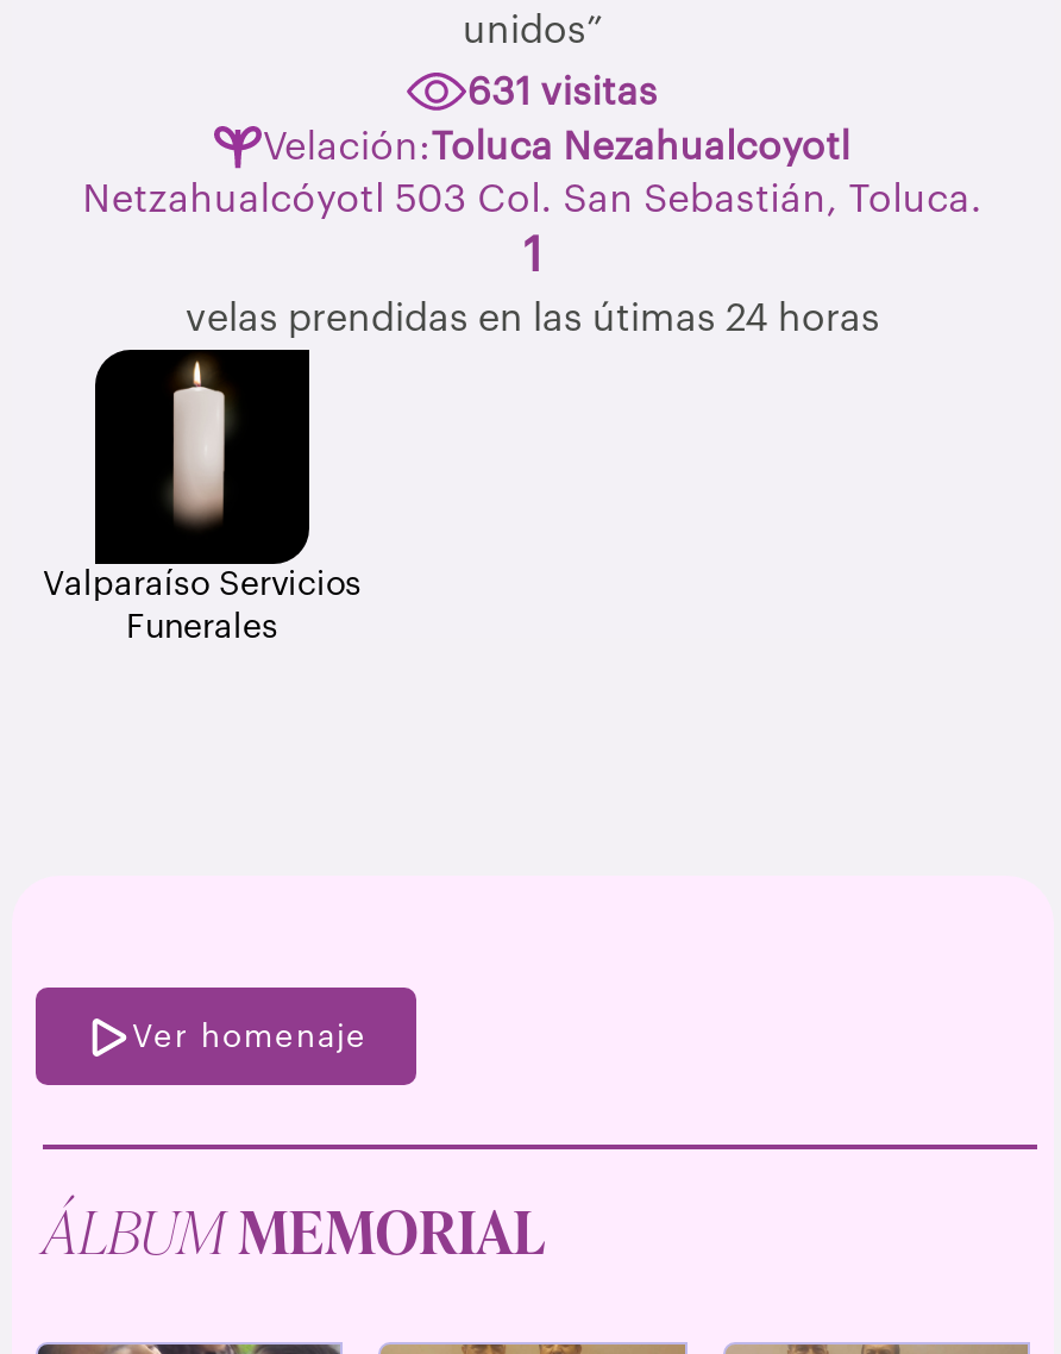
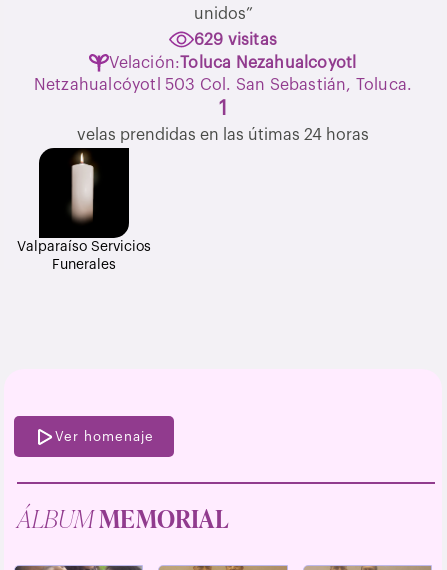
- 631 visitas
+ 629 visitas
